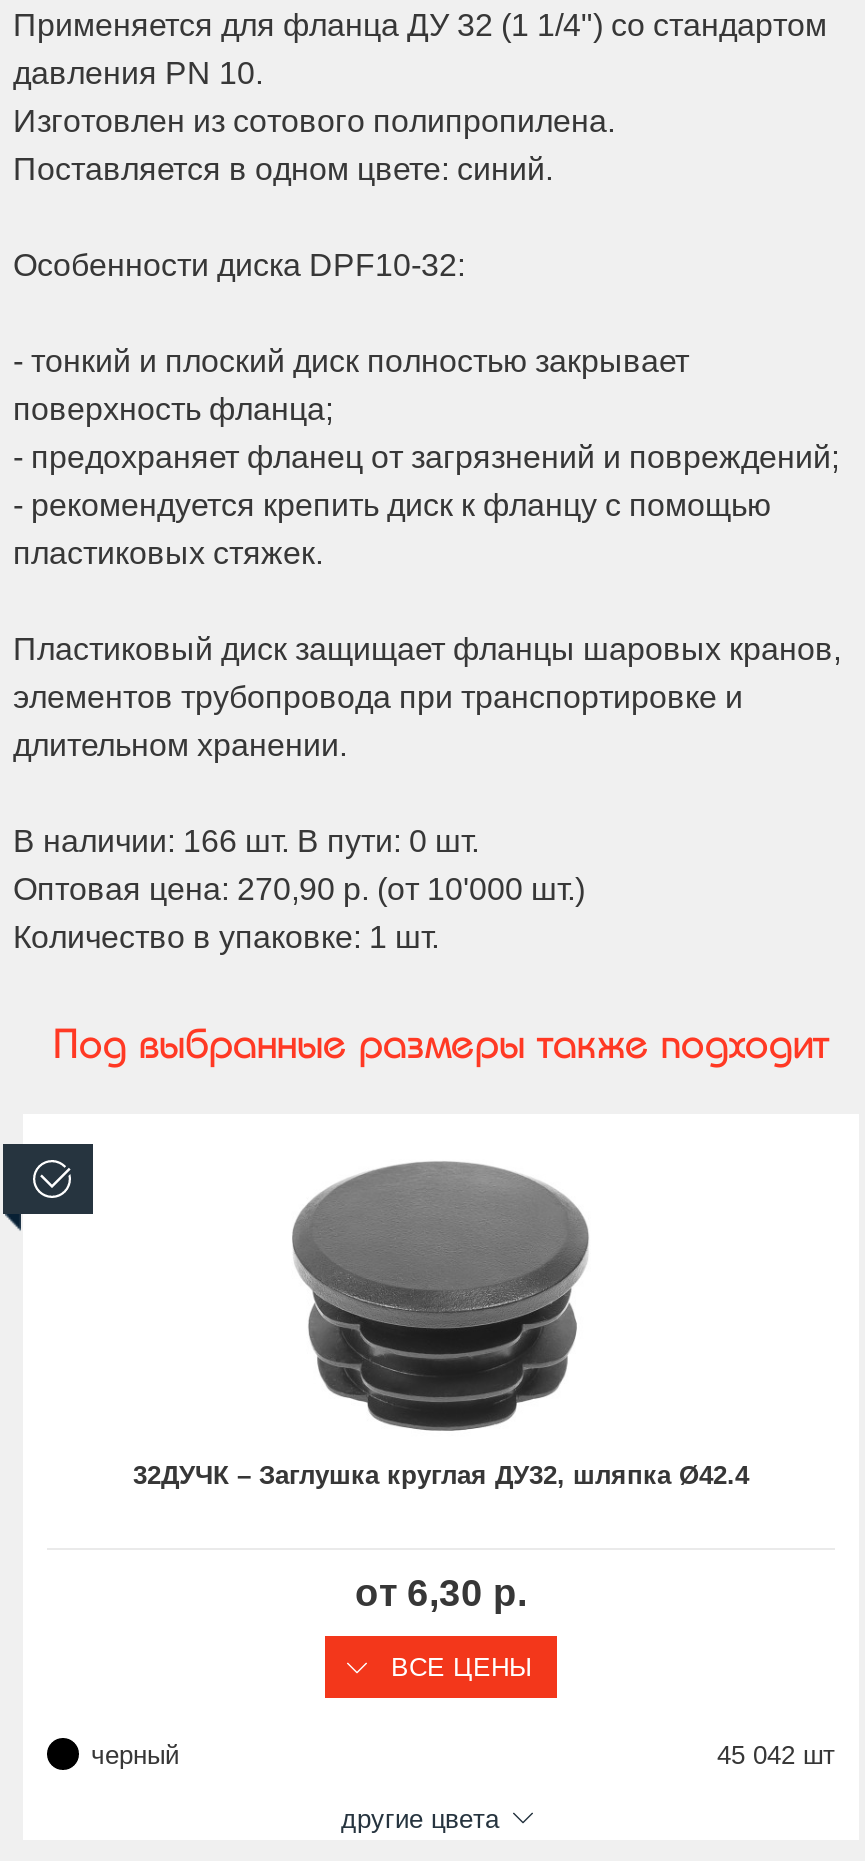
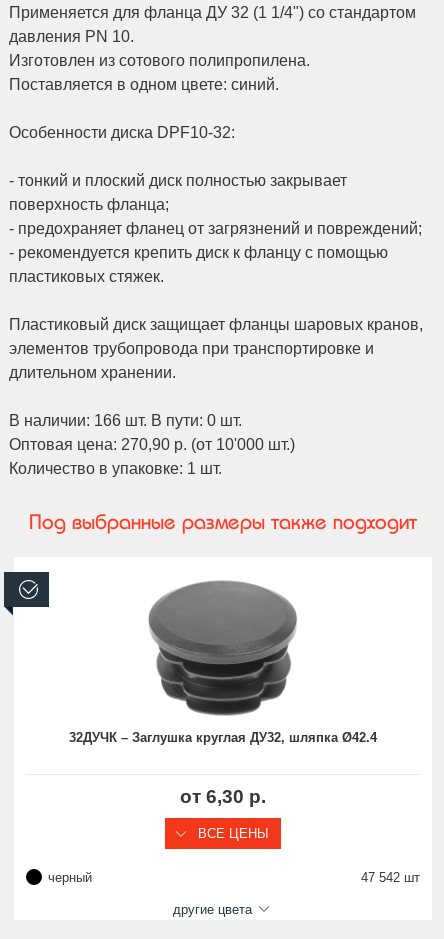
- 45 042 шт
+ 47 542 шт
